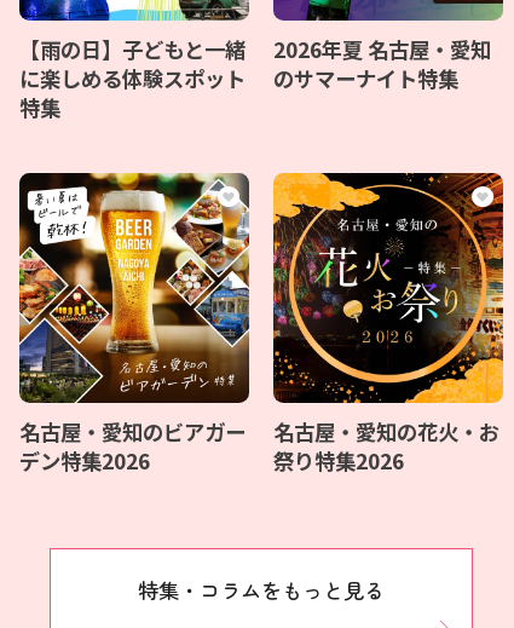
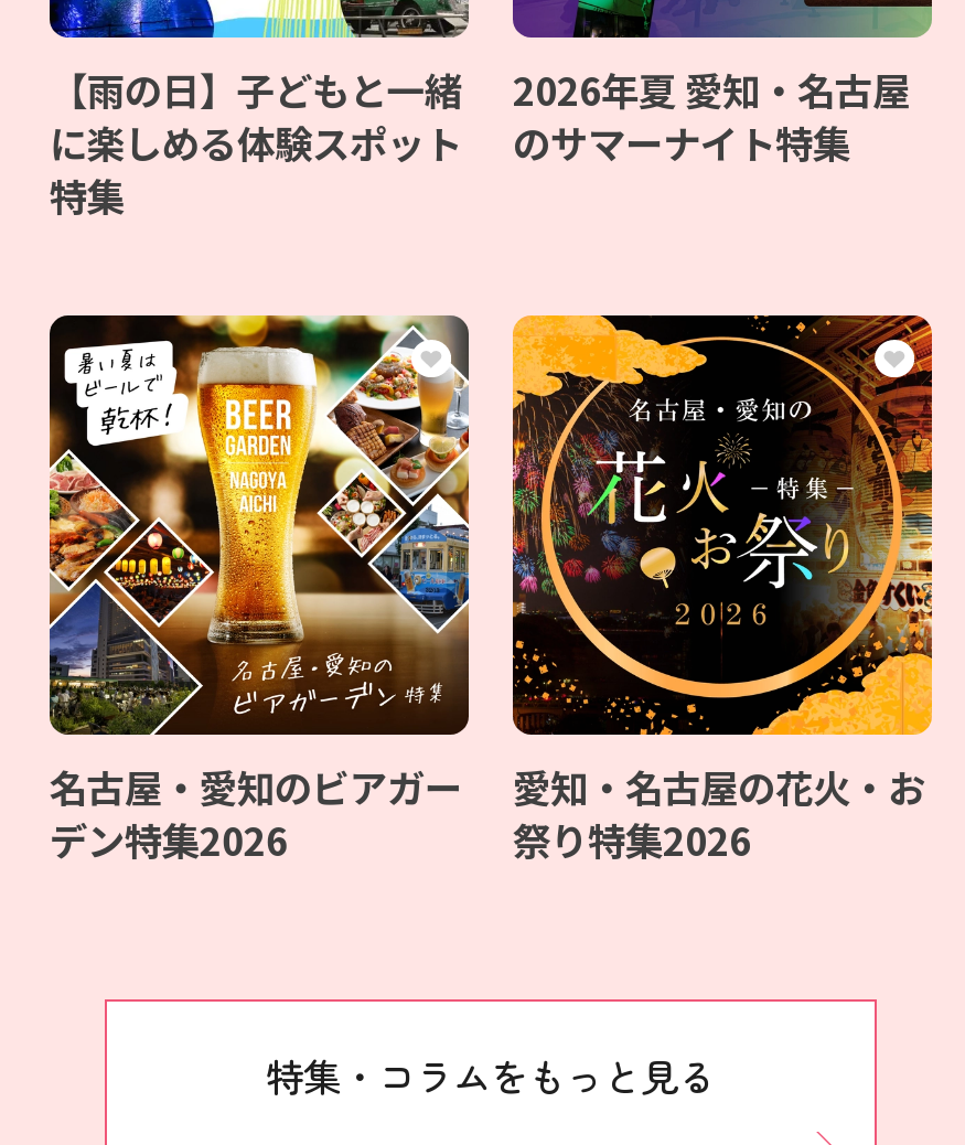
- 2026年夏 名古屋・愛知
+ 2026年夏 愛知・名古屋

- 名古屋・愛知の花火・お
+ 愛知・名古屋の花火・お
